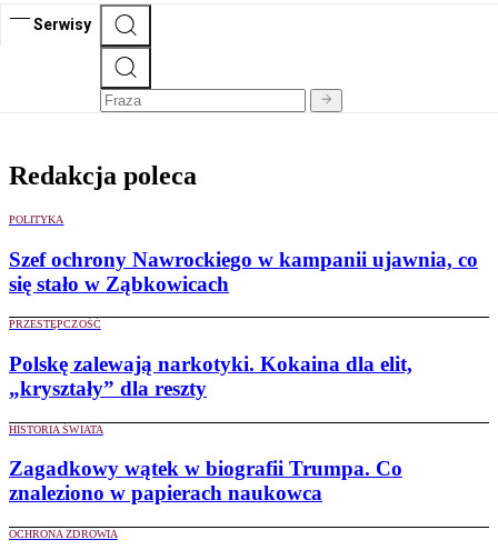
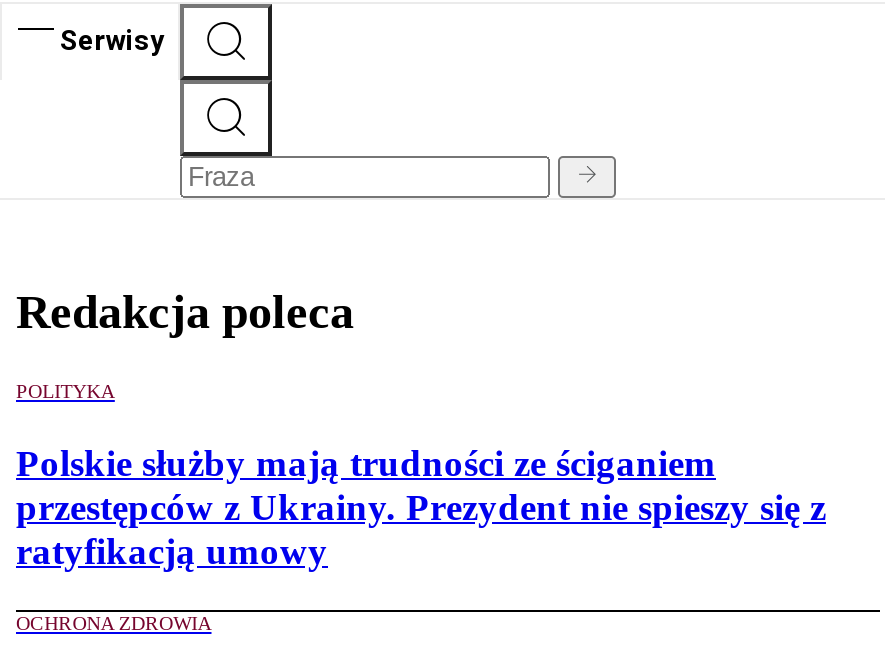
- Szef ochrony Nawrockiego w kampanii ujawnia, co
- się stało w Ząbkowicach
- PRZESTĘPCZOŚĆ
- Polskę zalewają narkotyki. Kokaina dla elit,
- „kryształy” dla reszty
- HISTORIA ŚWIATA
- Zagadkowy wątek w biografii Trumpa. Co
- znaleziono w papierach naukowca
+ Polskie służby mają trudności ze ściganiem
+ przestępców z Ukrainy. Prezydent nie spieszy się z
+ ratyfikacją umowy
